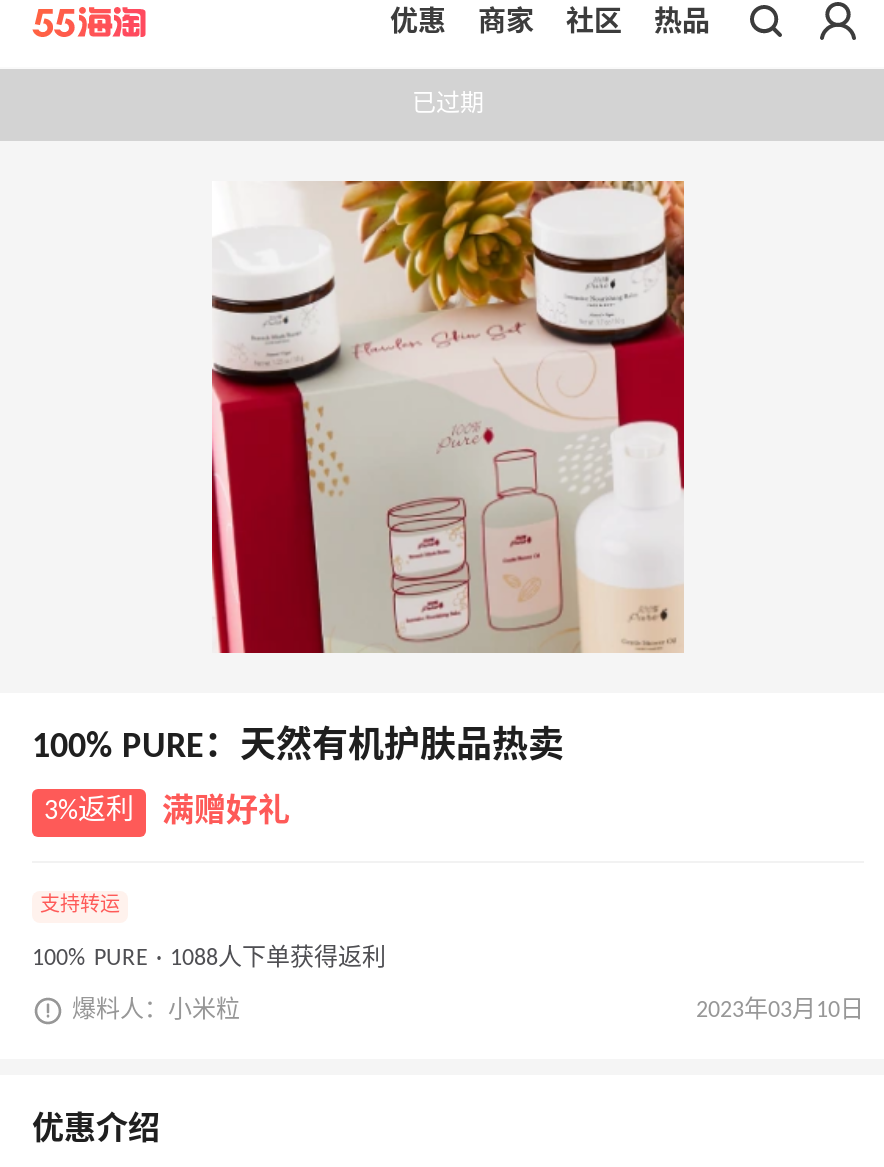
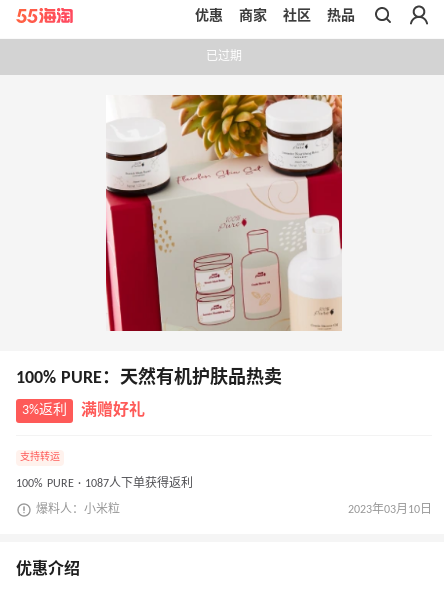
- 100% PURE · 1088人下单获得返利
+ 100% PURE · 1087人下单获得返利
